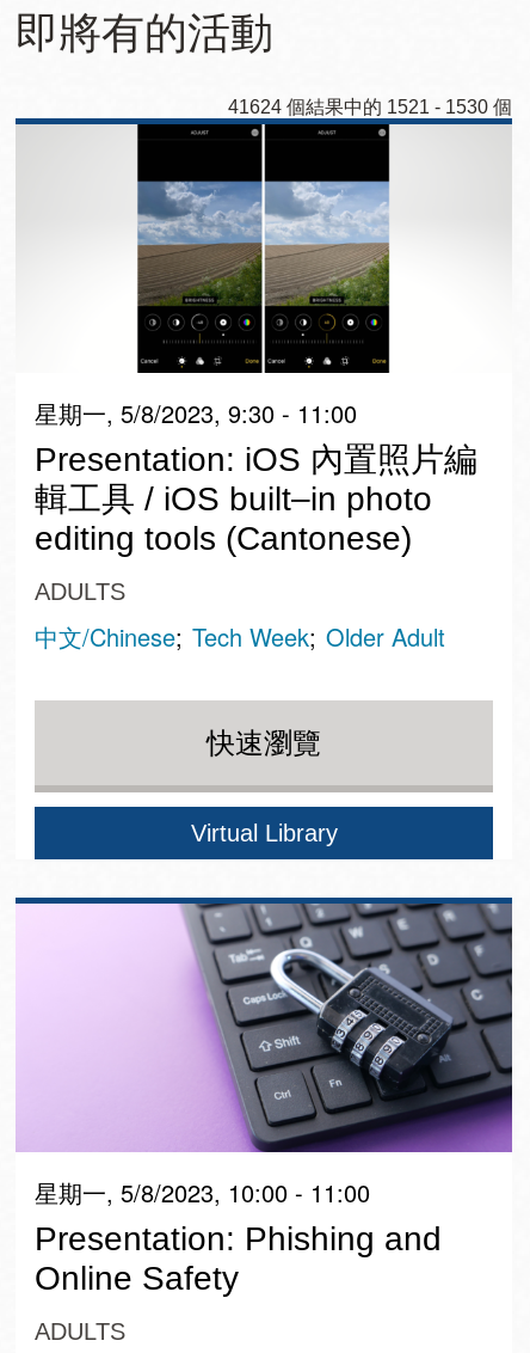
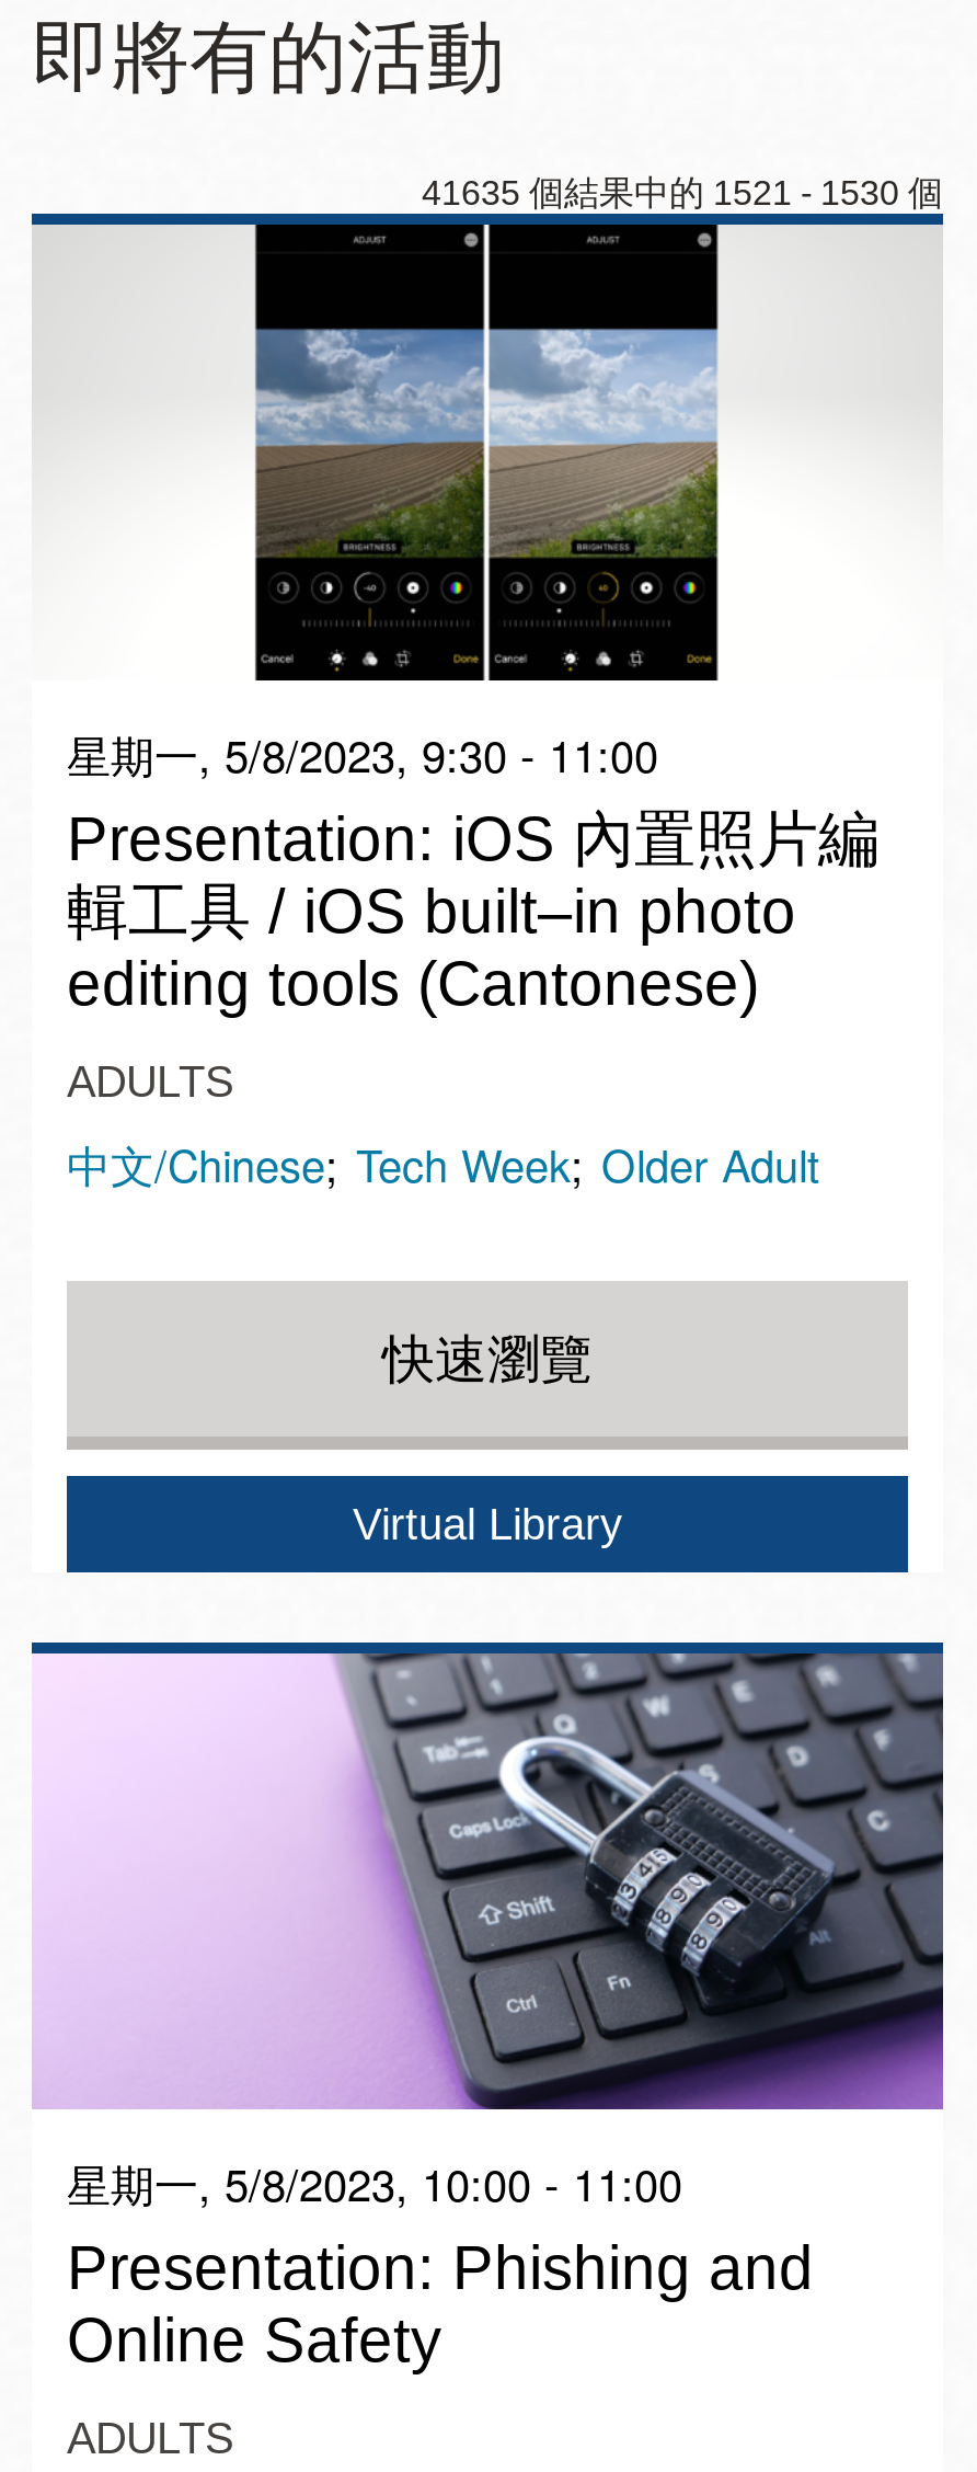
- 41624 個結果中的 1521 - 1530 個
+ 41635 個結果中的 1521 - 1530 個
